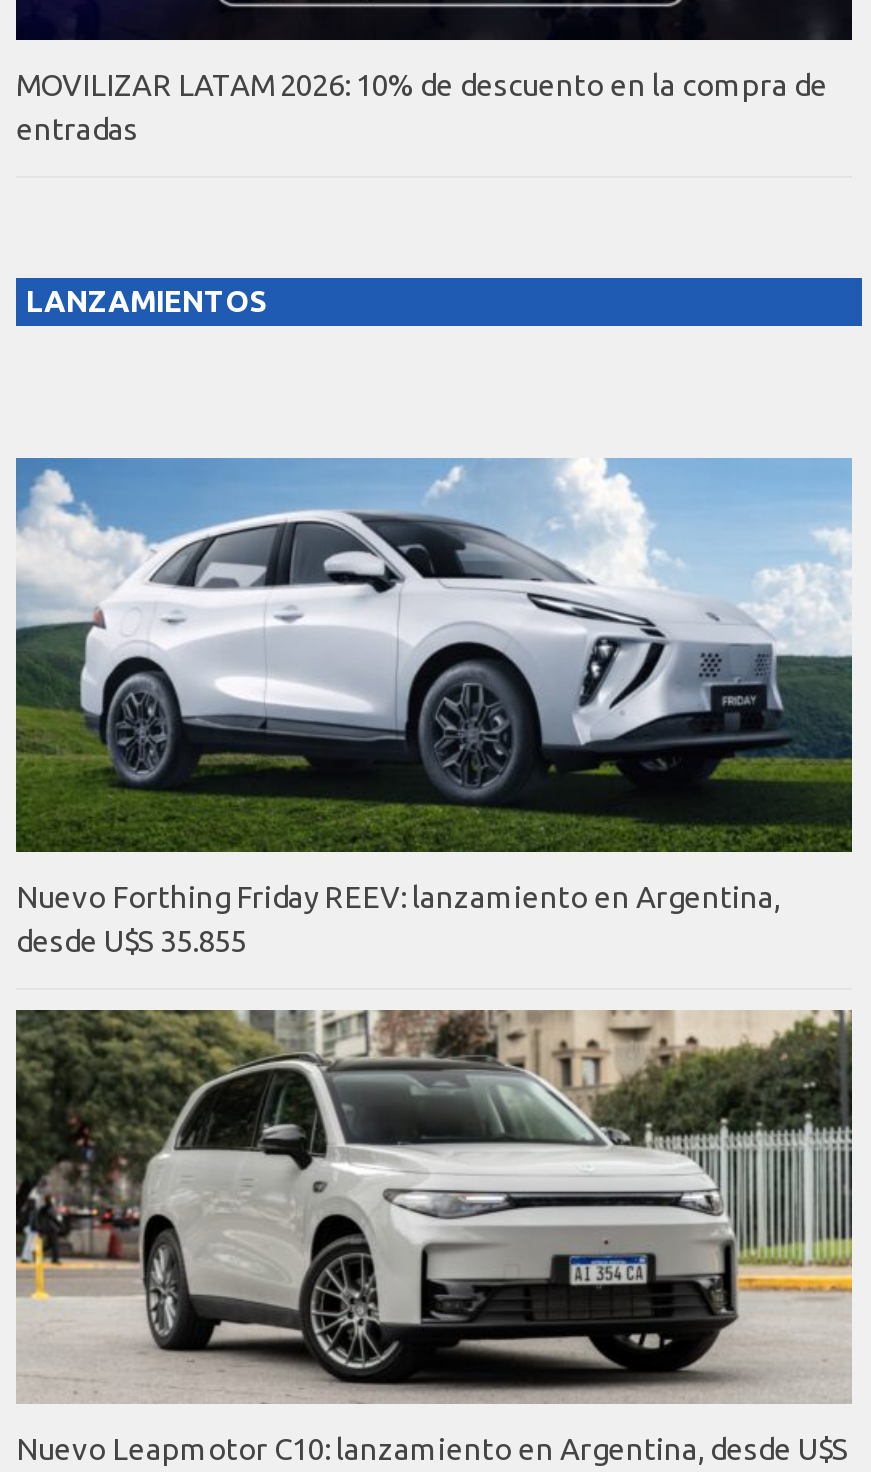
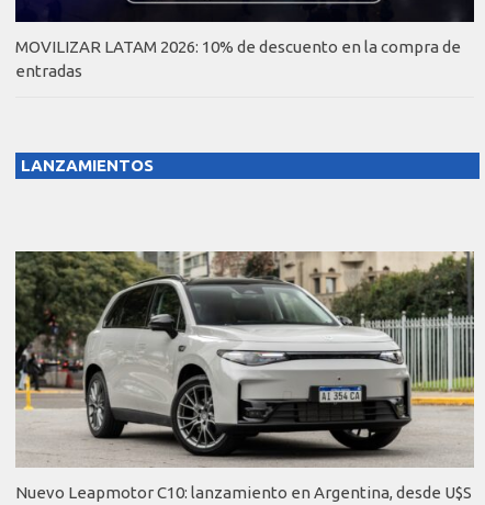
- [image]
- Nuevo Forthing Friday REEV: lanzamiento en Argentina,
- desde U$S 35.855
